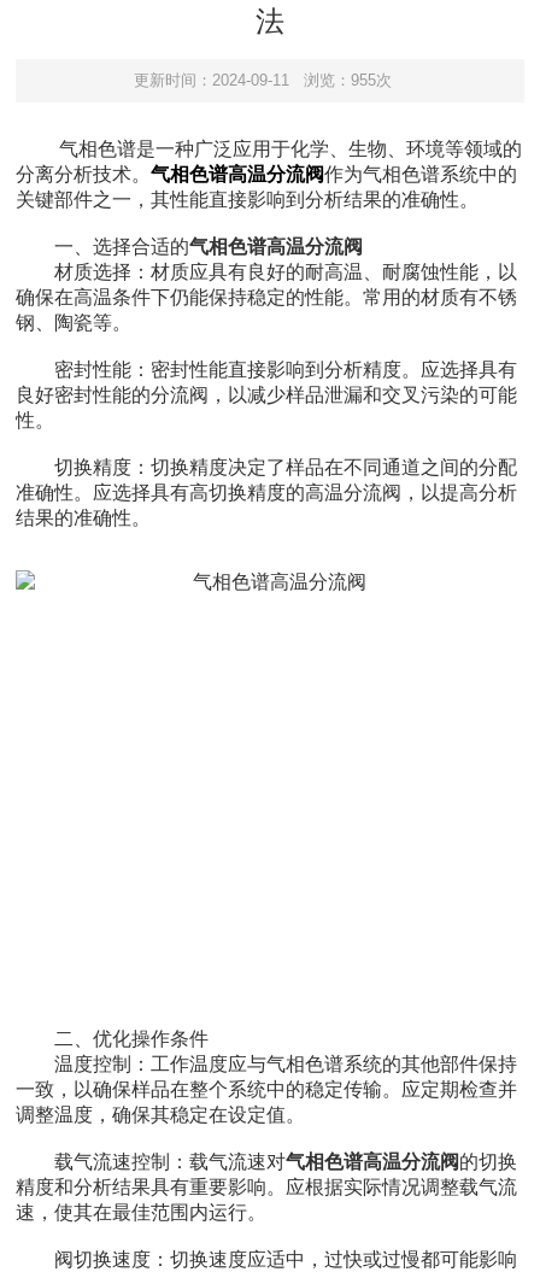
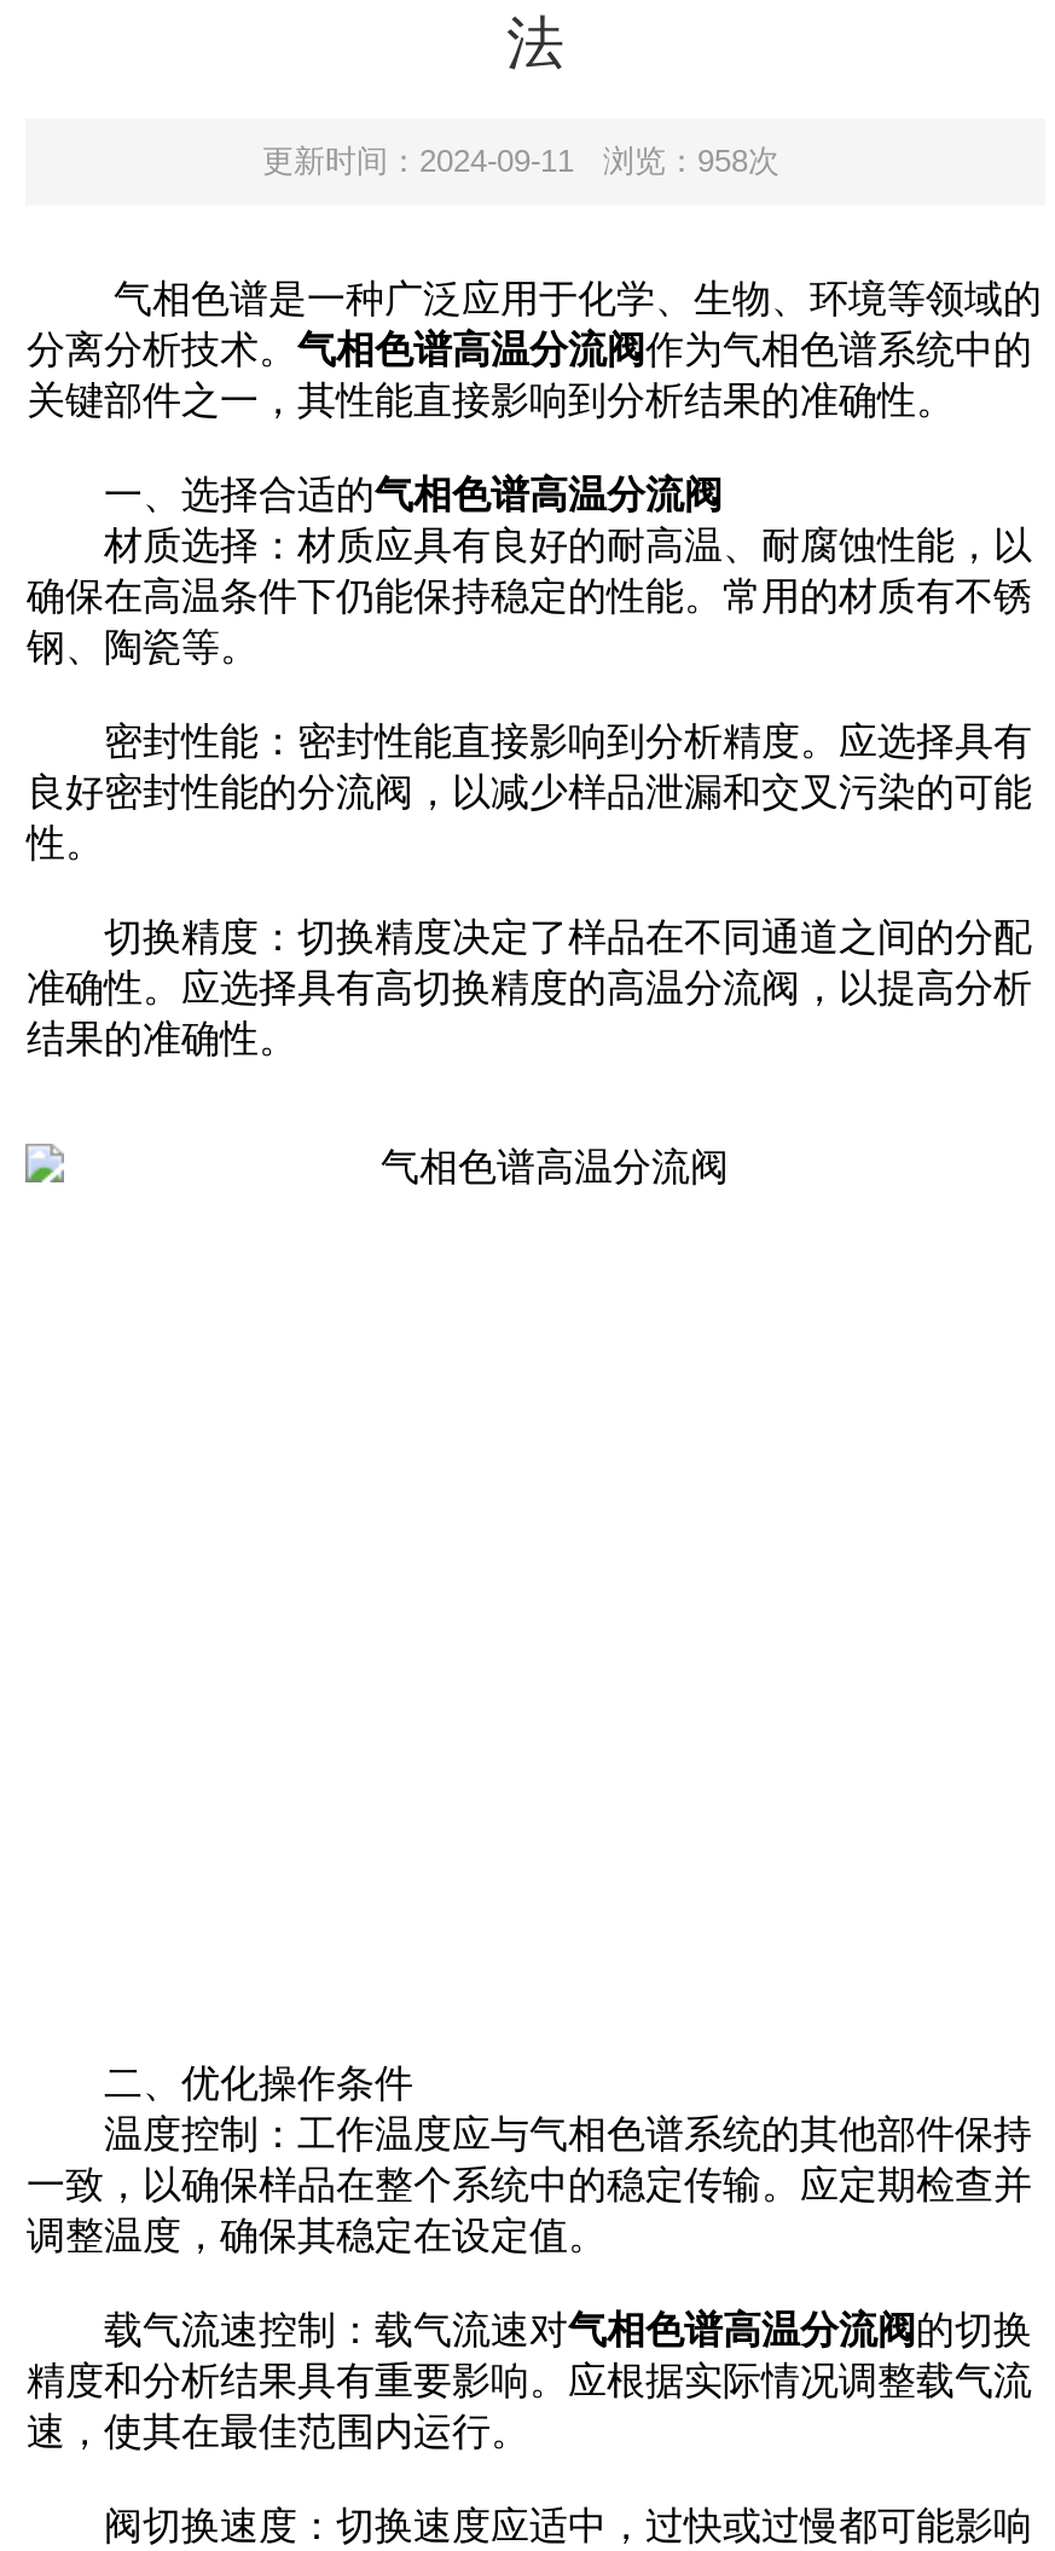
- 更新时间：2024-09-11 浏览：955次
+ 更新时间：2024-09-11 浏览：958次
